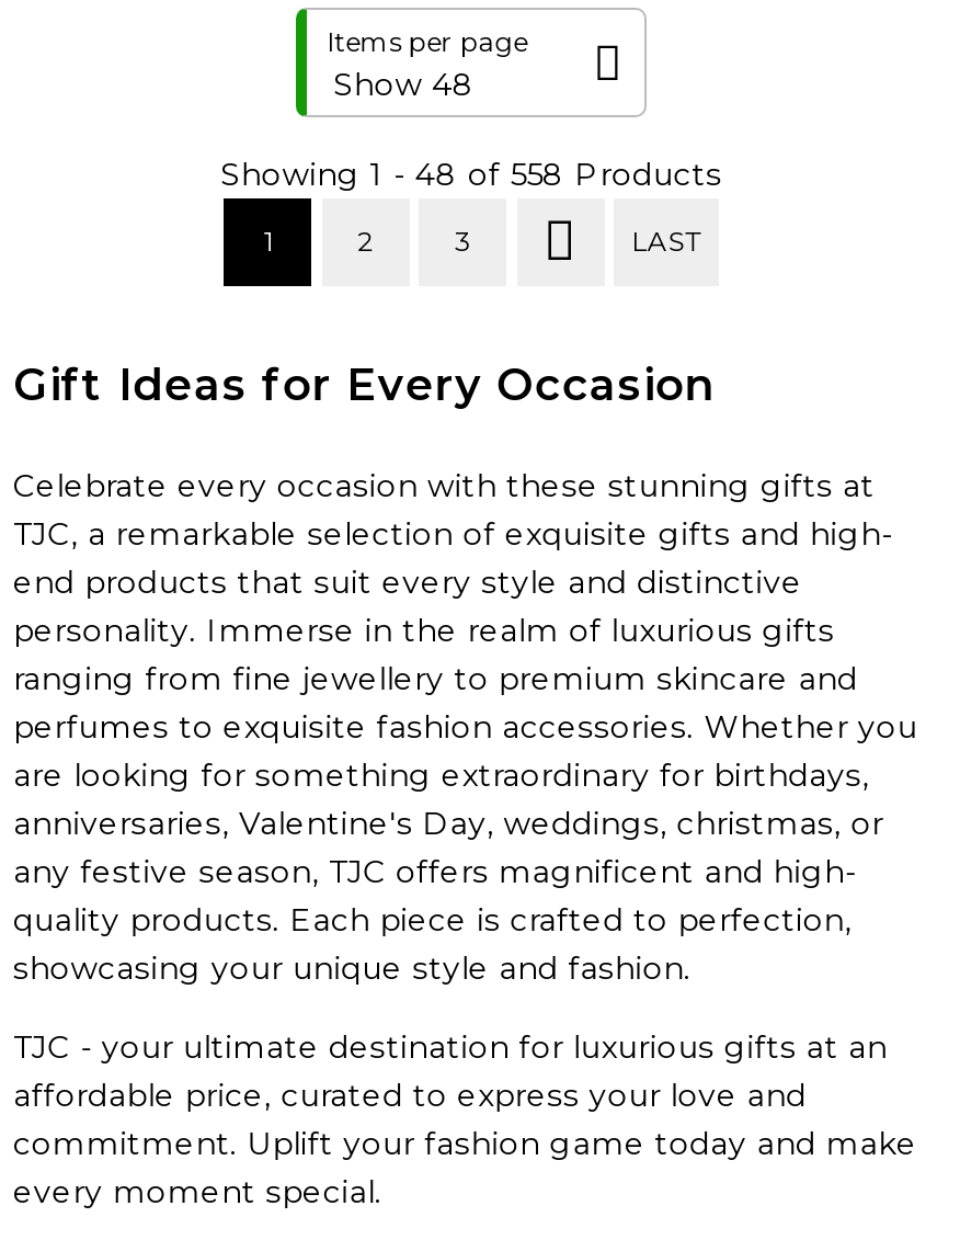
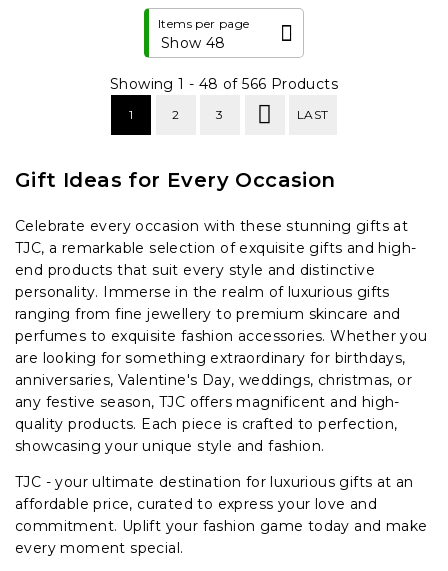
- Showing 1 - 48 of 558 Products
+ Showing 1 - 48 of 566 Products
